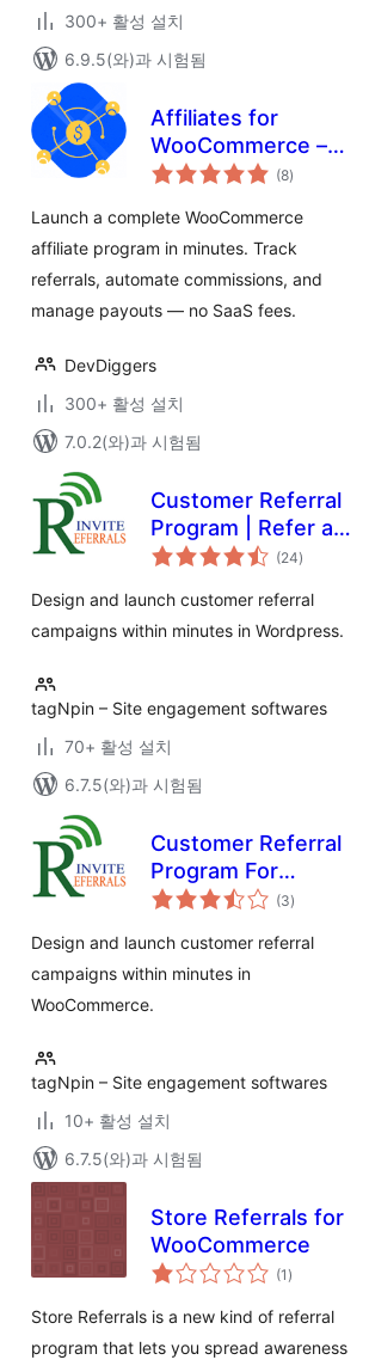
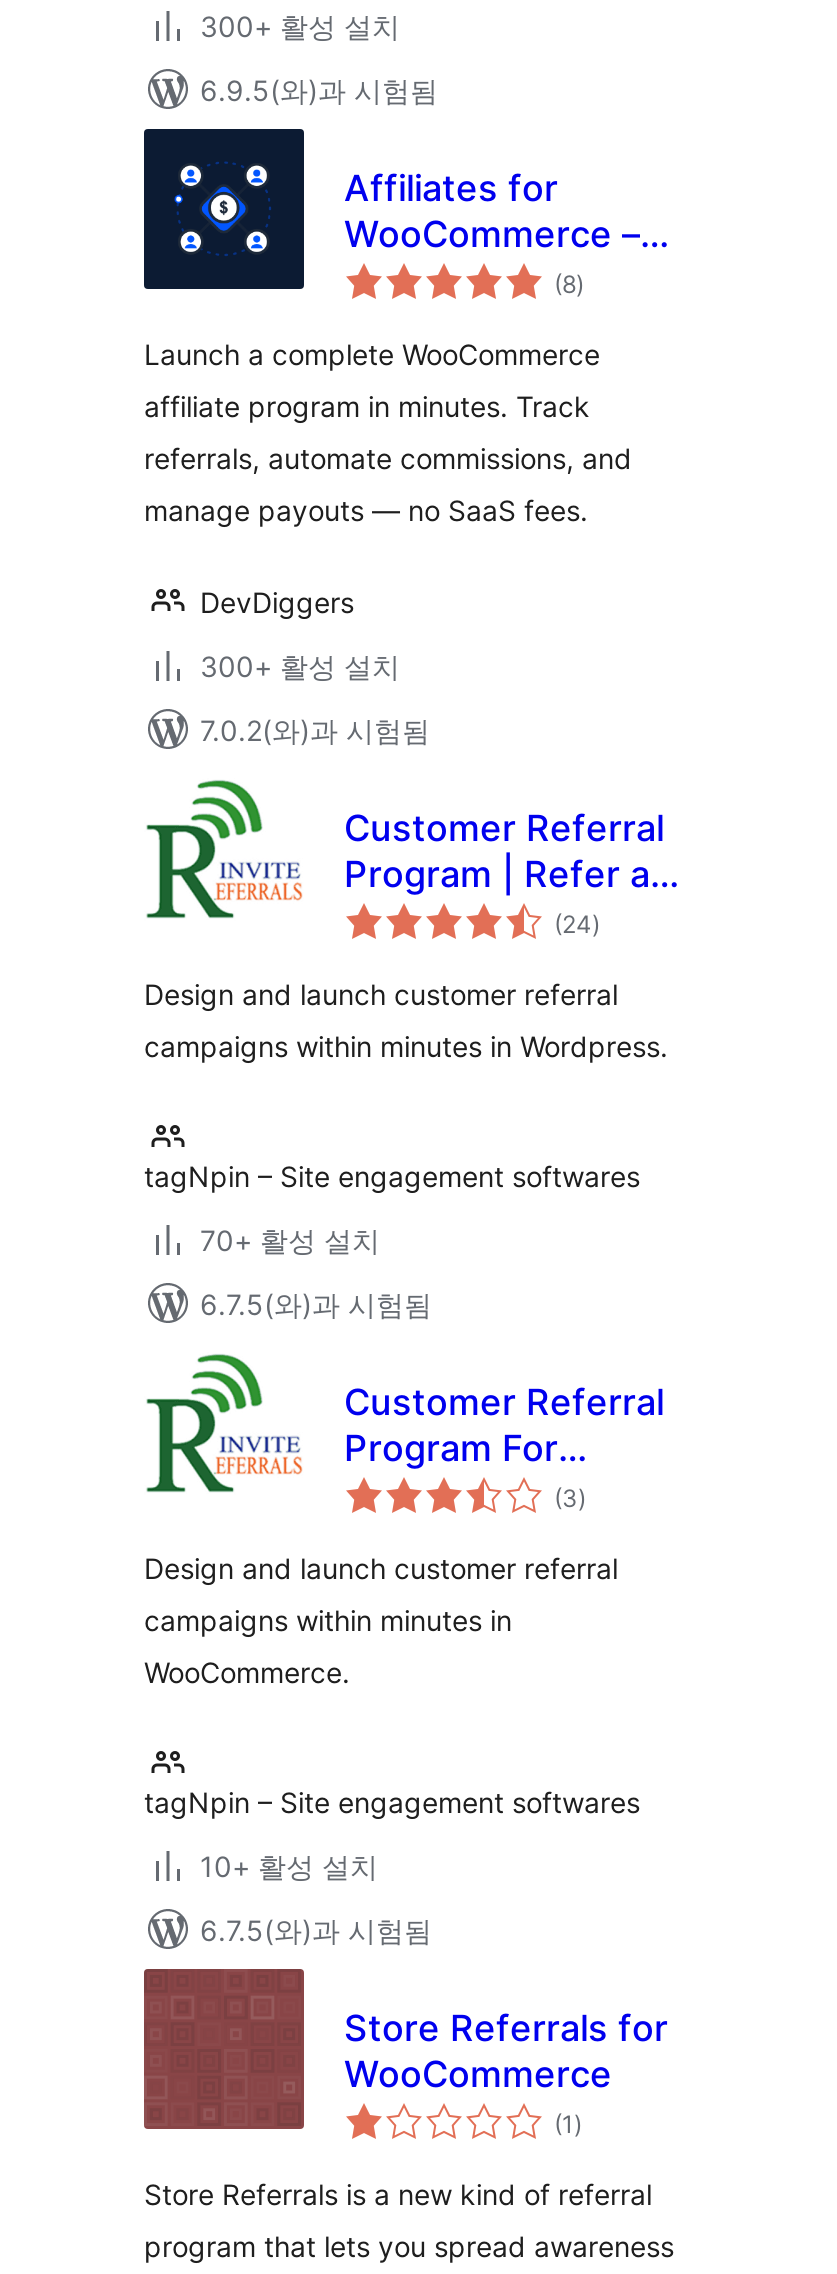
- [image]
+ [image]
